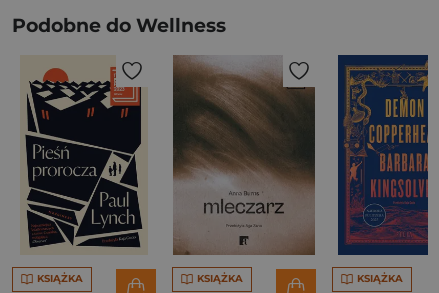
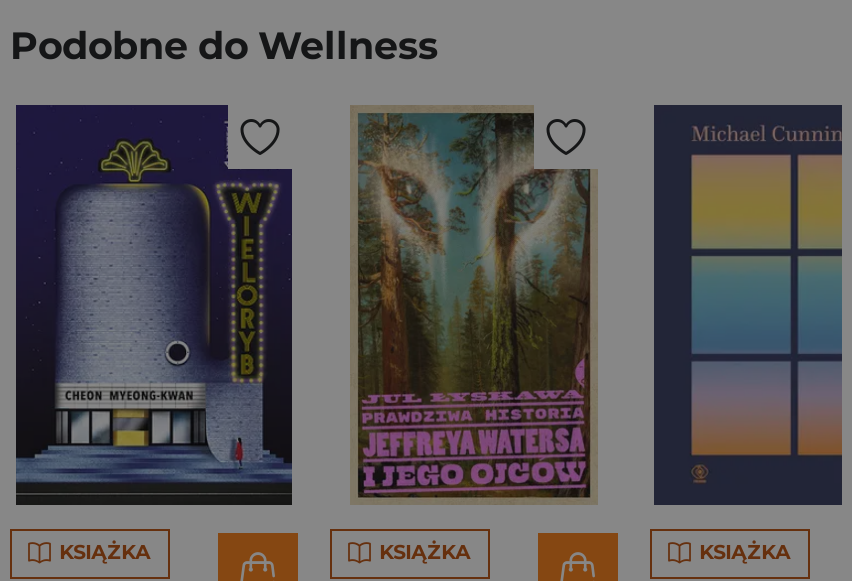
- [image]
+ [image]

- [image]
+ [image]

- [image]
+ [image]
